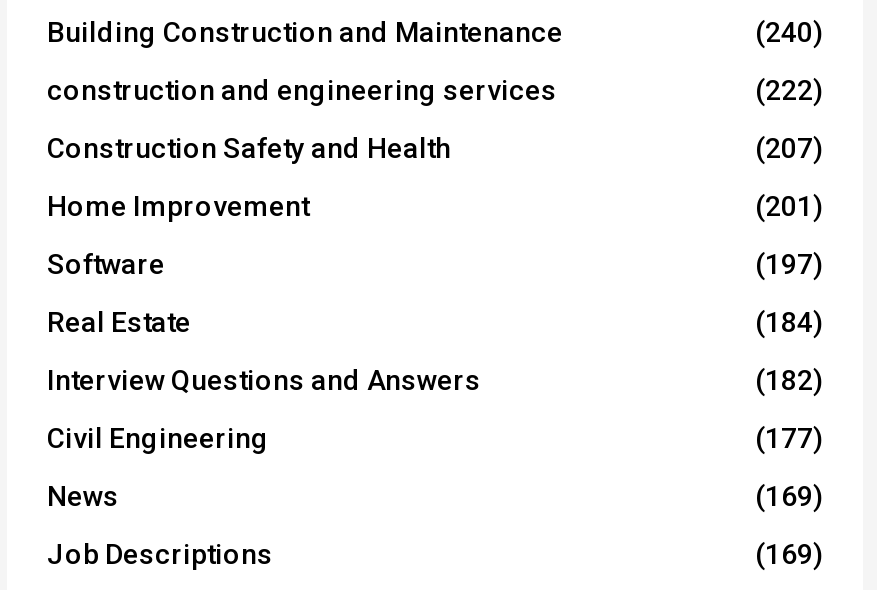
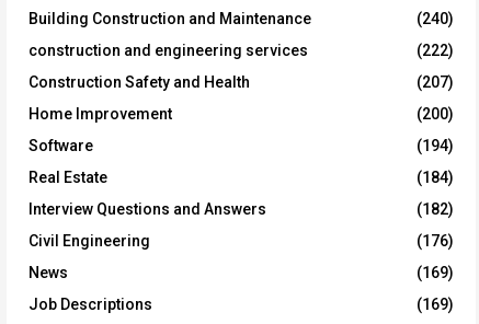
- (201)
+ (200)

- (197)
+ (194)

- (177)
+ (176)
